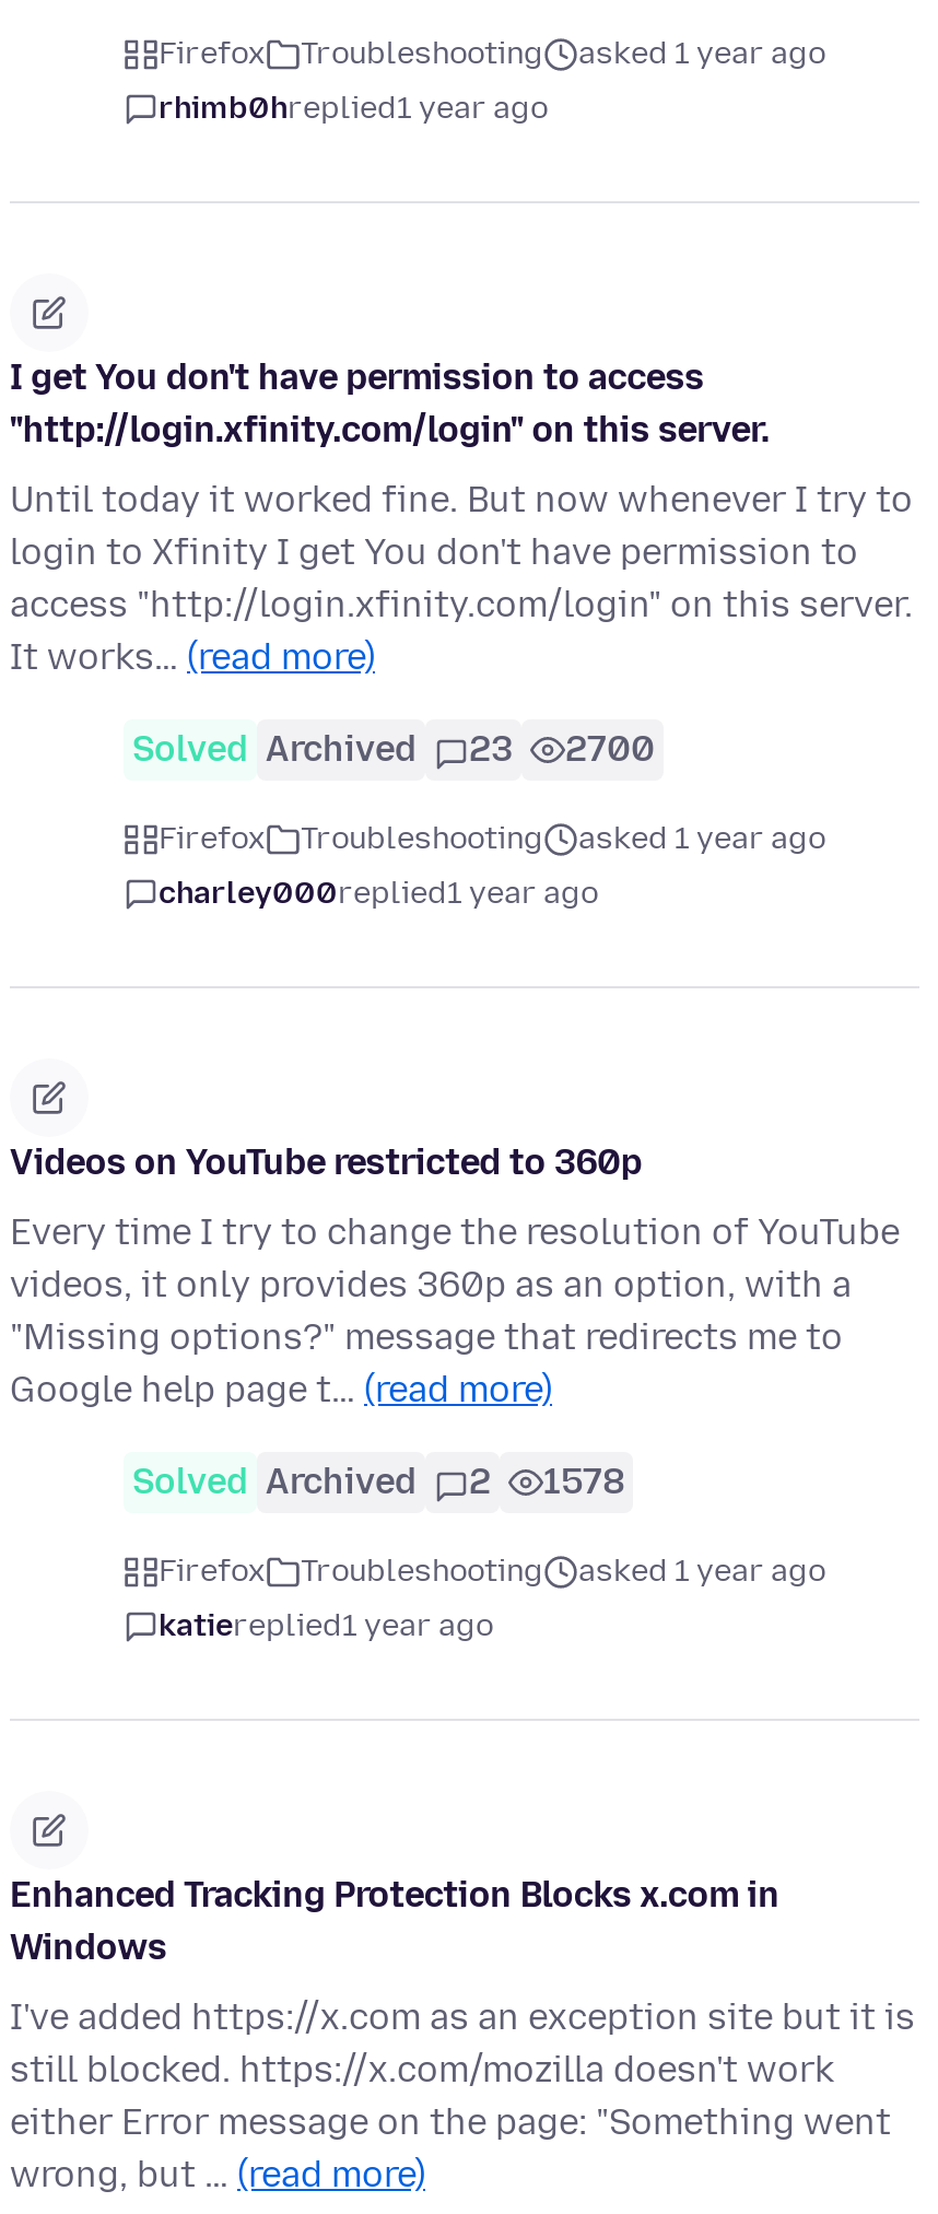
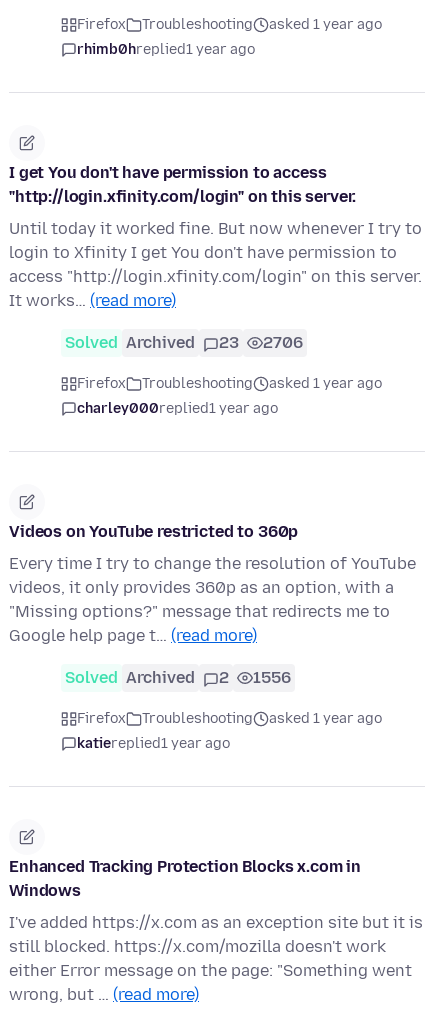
- Solved Archived 23 2700
+ Solved Archived 23 2706

- Solved Archived 2 1578
+ Solved Archived 2 1556
